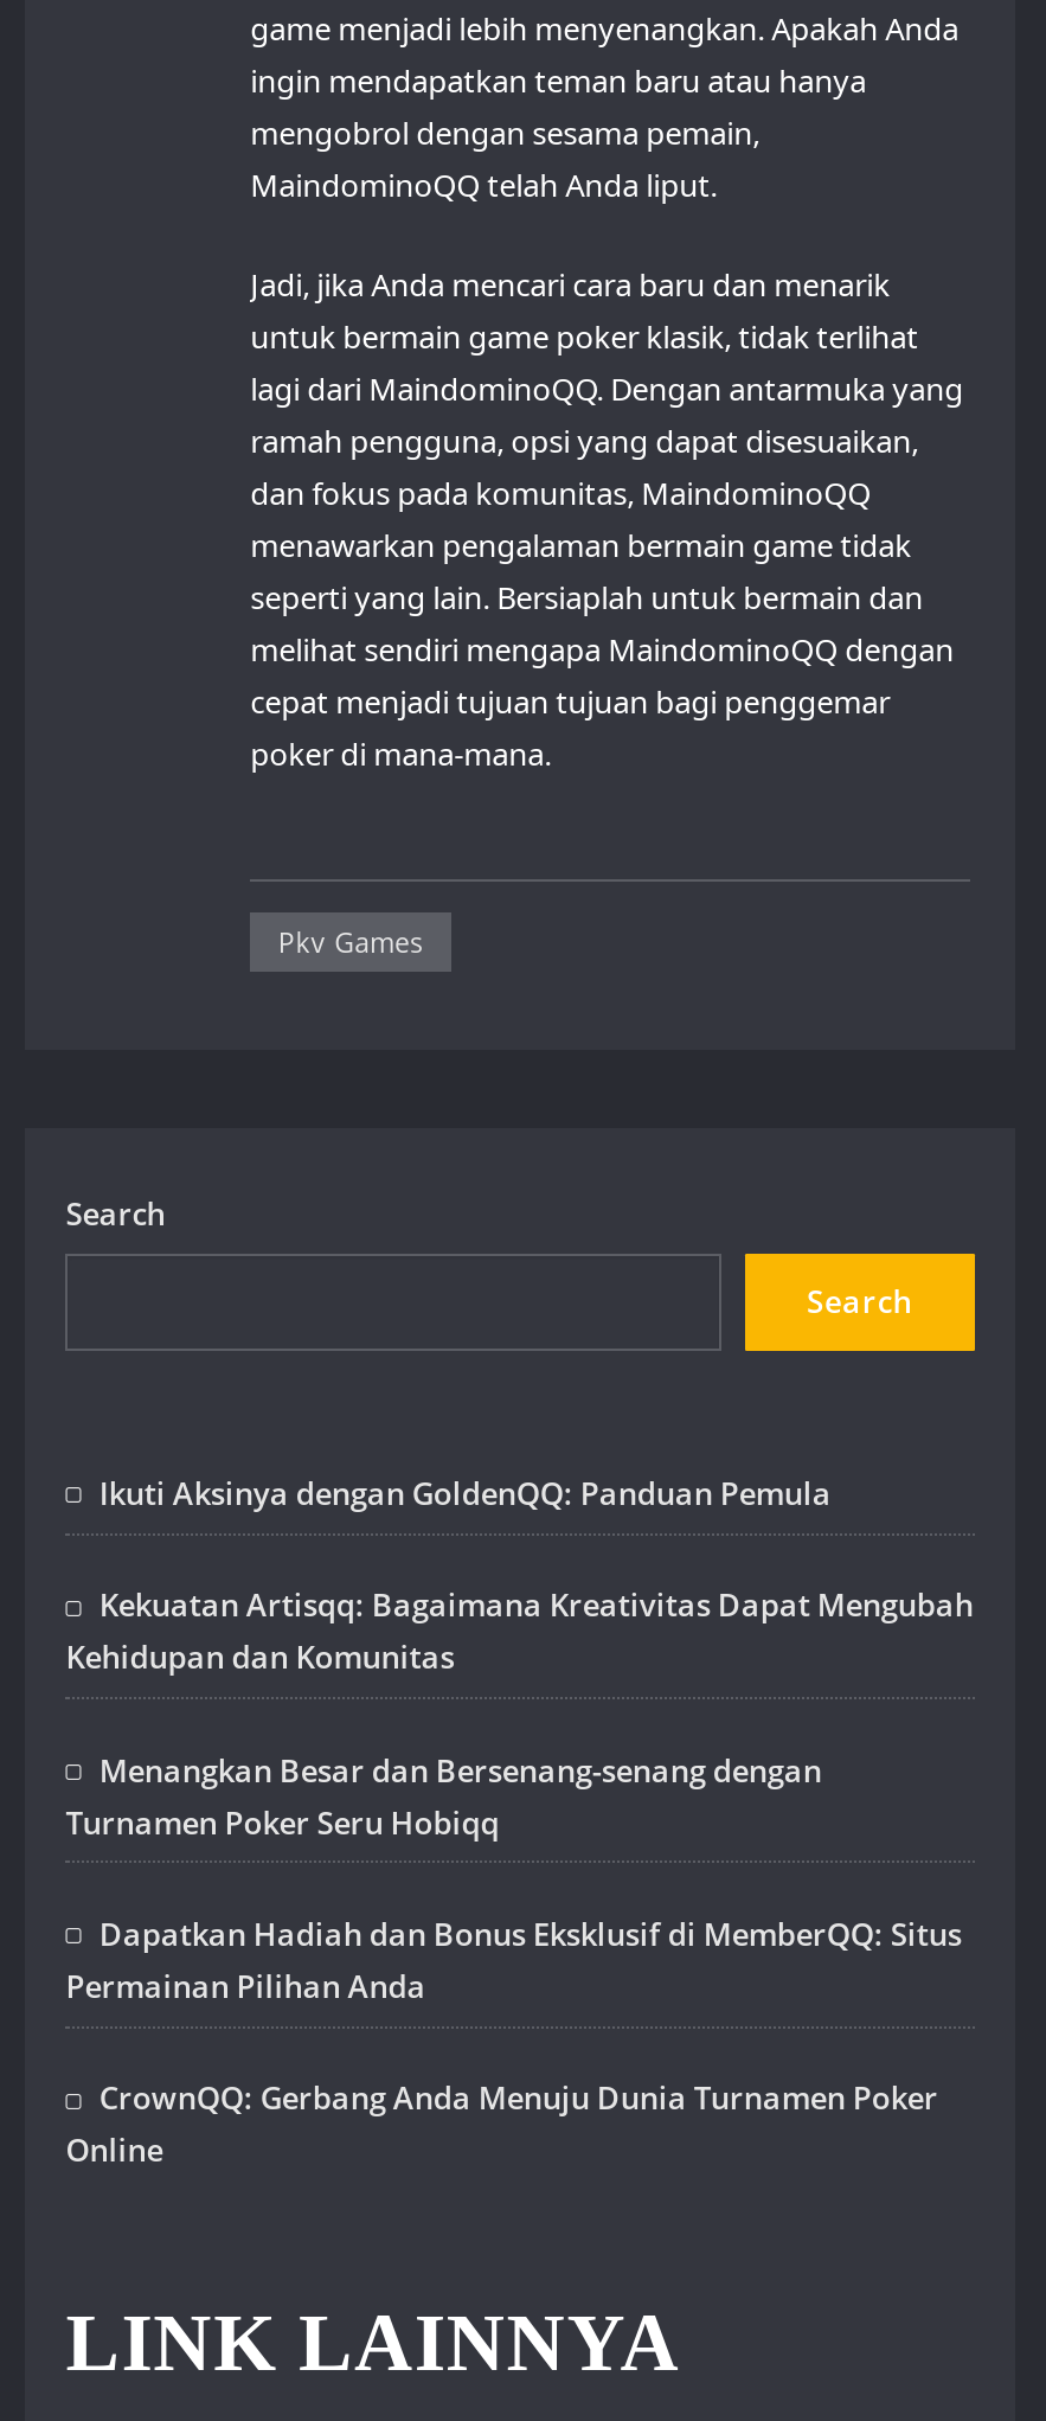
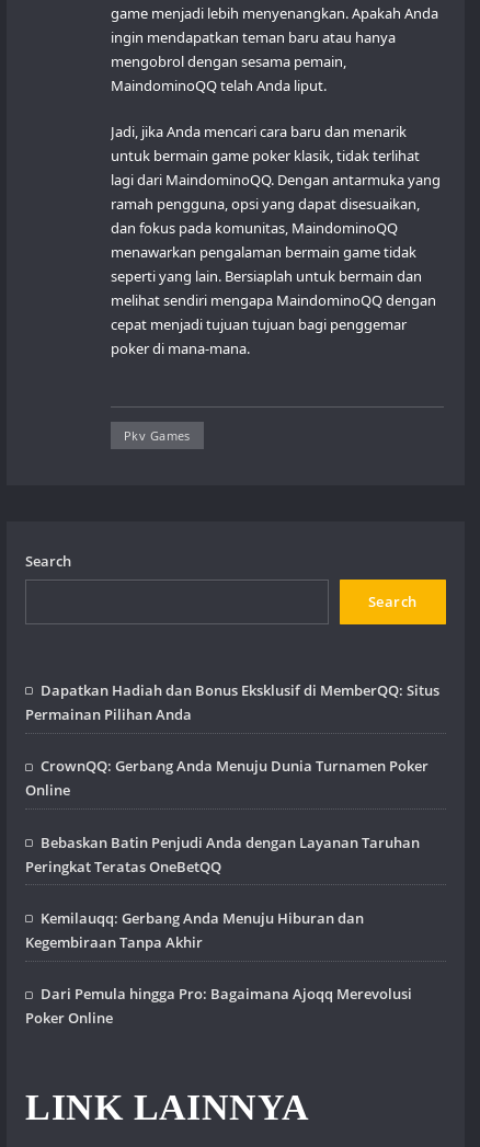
- Ikuti Aksinya dengan GoldenQQ: Panduan Pemula
- Kekuatan Artisqq: Bagaimana Kreativitas Dapat Mengubah
- Kehidupan dan Komunitas
- Menangkan Besar dan Bersenang-senang dengan
- Turnamen Poker Seru Hobiqq

moved up: Dapatkan Hadiah dan Bonus Eksklusif di MemberQQ: Situs | Permainan Pilihan Anda | CrownQQ: Gerbang Anda Menuju Dunia Turnamen Poker | Online

+ Bebaskan Batin Penjudi Anda dengan Layanan Taruhan
+ Peringkat Teratas OneBetQQ
+ Kemilauqq: Gerbang Anda Menuju Hiburan dan
+ Kegembiraan Tanpa Akhir
+ Dari Pemula hingga Pro: Bagaimana Ajoqq Merevolusi
+ Poker Online
